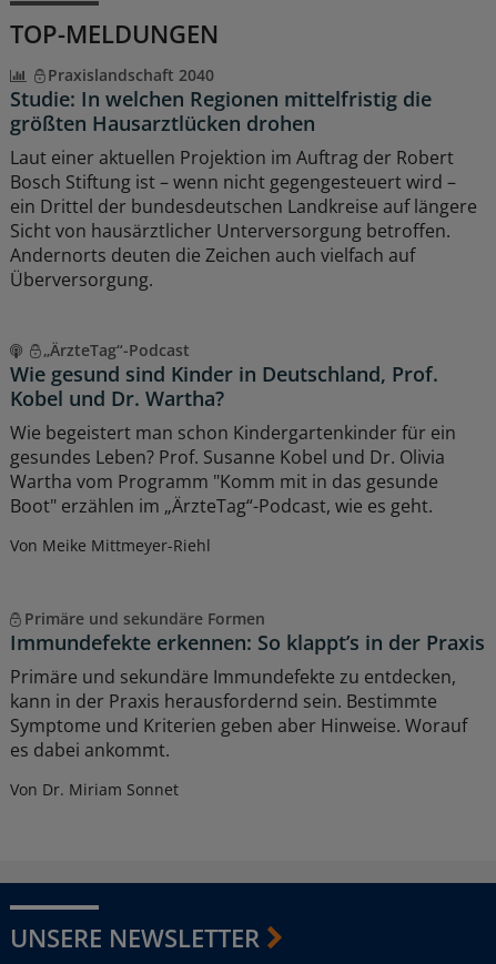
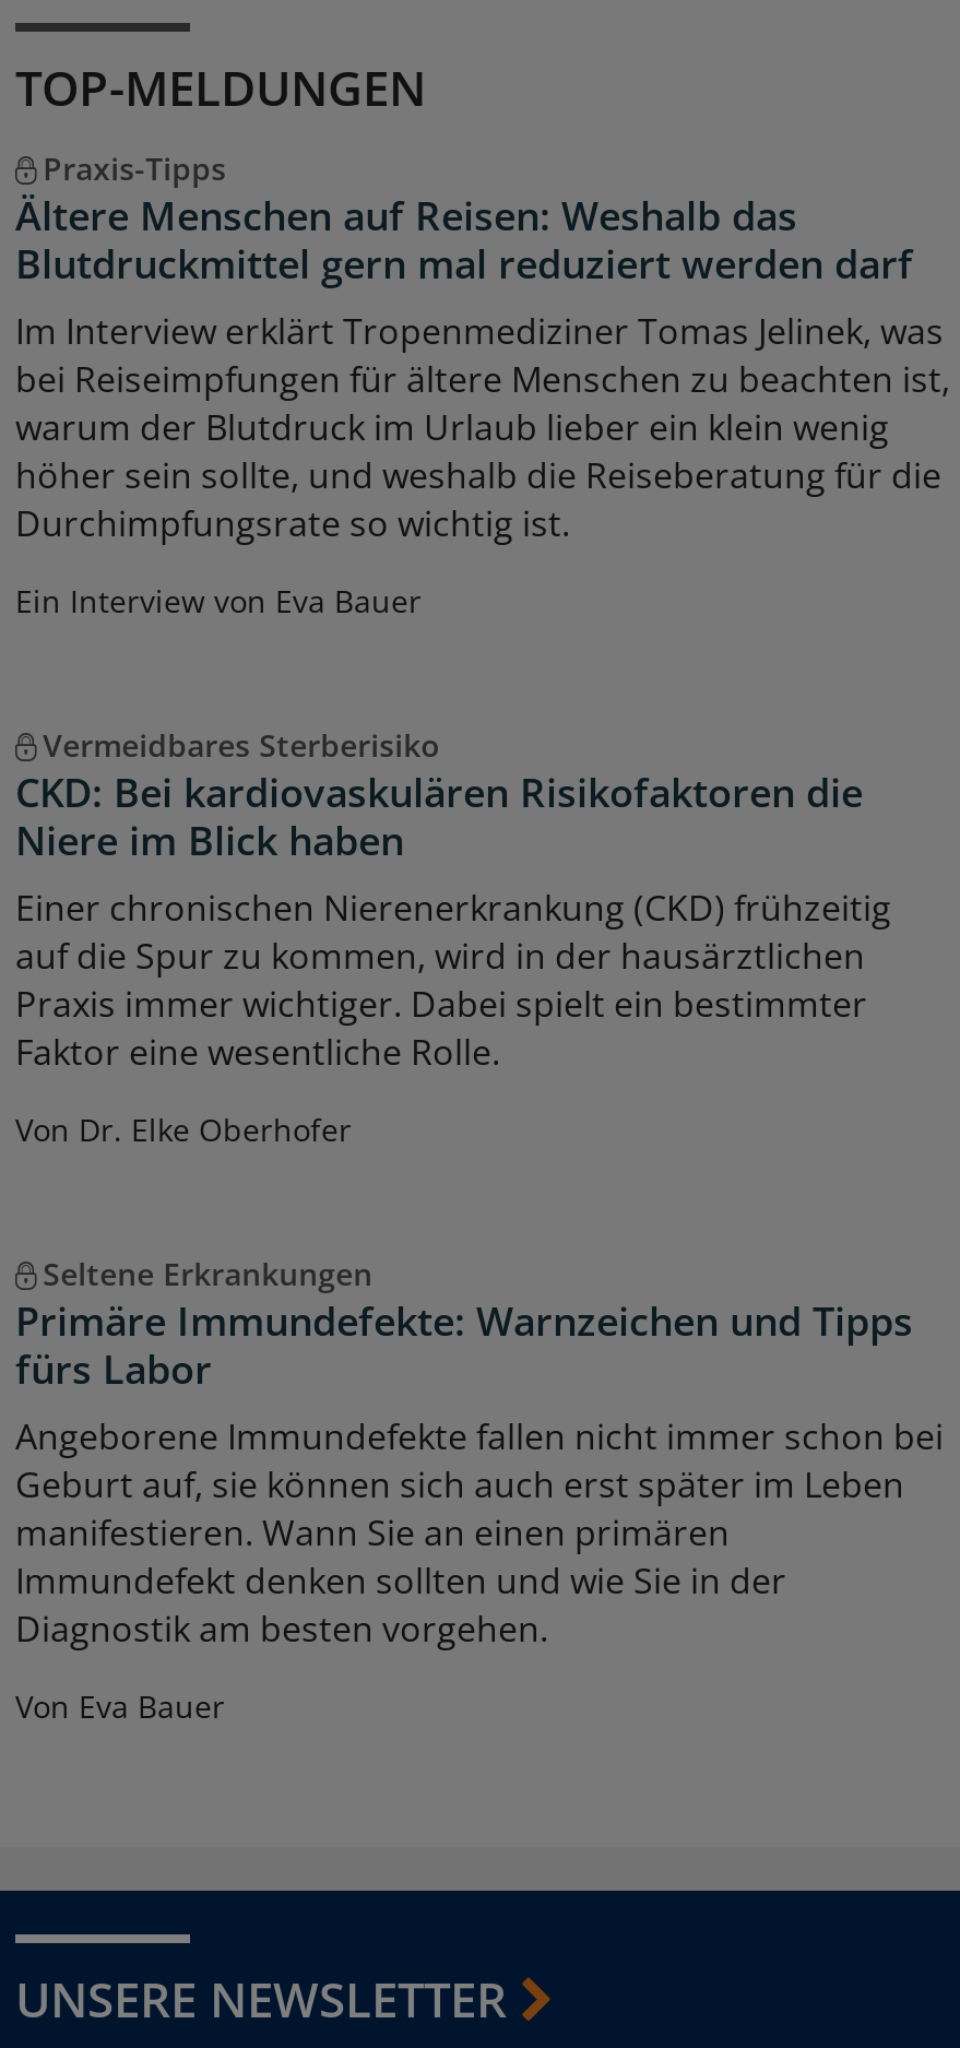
- Praxislandschaft 2040
- Studie: In welchen Regionen mittelfristig die
- größten Hausarztlücken drohen
- Laut einer aktuellen Projektion im Auftrag der Robert
- Bosch Stiftung ist – wenn nicht gegengesteuert wird –
- ein Drittel der bundesdeutschen Landkreise auf längere
- Sicht von hausärztlicher Unterversorgung betroffen.
- Andernorts deuten die Zeichen auch vielfach auf
- Überversorgung.
- „ÄrzteTag“-Podcast
- Wie gesund sind Kinder in Deutschland, Prof.
- Kobel und Dr. Wartha?
- Wie begeistert man schon Kindergartenkinder für ein
- gesundes Leben? Prof. Susanne Kobel und Dr. Olivia
- Wartha vom Programm "Komm mit in das gesunde
- Boot" erzählen im „ÄrzteTag“-Podcast, wie es geht.
- Von Meike Mittmeyer-Riehl
- Primäre und sekundäre Formen
- Immundefekte erkennen: So klappt’s in der Praxis
- Primäre und sekundäre Immundefekte zu entdecken,
- kann in der Praxis herausfordernd sein. Bestimmte
- Symptome und Kriterien geben aber Hinweise. Worauf
- es dabei ankommt.
- Von Dr. Miriam Sonnet
+ Praxis-Tipps
+ Ältere Menschen auf Reisen: Weshalb das
+ Blutdruckmittel gern mal reduziert werden darf
+ Im Interview erklärt Tropenmediziner Tomas Jelinek, was
+ bei Reiseimpfungen für ältere Menschen zu beachten ist,
+ warum der Blutdruck im Urlaub lieber ein klein wenig
+ höher sein sollte, und weshalb die Reiseberatung für die
+ Durchimpfungsrate so wichtig ist.
+ Ein Interview von Eva Bauer
+ Vermeidbares Sterberisiko
+ CKD: Bei kardiovaskulären Risikofaktoren die
+ Niere im Blick haben
+ Einer chronischen Nierenerkrankung (CKD) frühzeitig
+ auf die Spur zu kommen, wird in der hausärztlichen
+ Praxis immer wichtiger. Dabei spielt ein bestimmter
+ Faktor eine wesentliche Rolle.
+ Von Dr. Elke Oberhofer
+ Seltene Erkrankungen
+ Primäre Immundefekte: Warnzeichen und Tipps
+ fürs Labor
+ Angeborene Immundefekte fallen nicht immer schon bei
+ Geburt auf, sie können sich auch erst später im Leben
+ manifestieren. Wann Sie an einen primären
+ Immundefekt denken sollten und wie Sie in der
+ Diagnostik am besten vorgehen.
+ Von Eva Bauer
